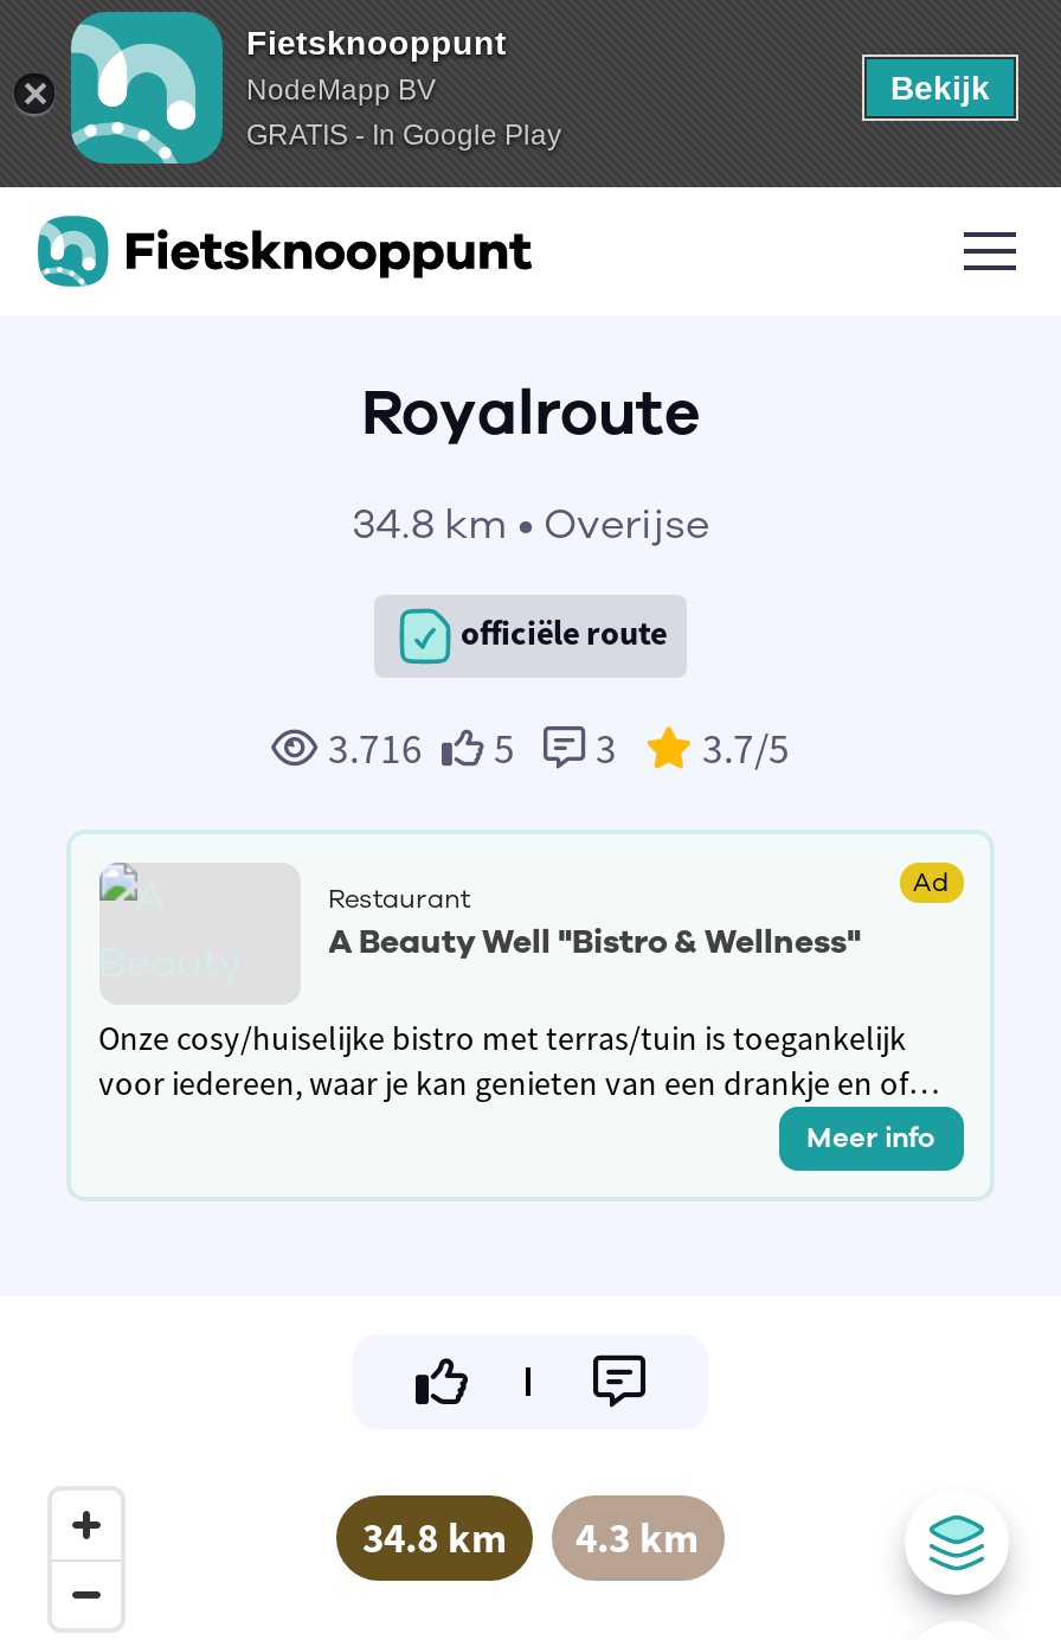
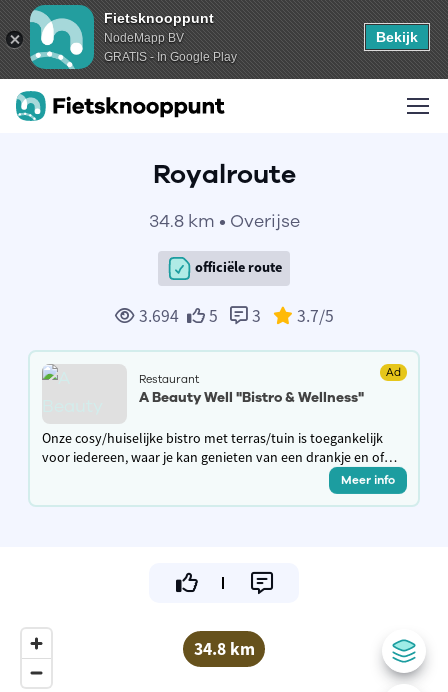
- 3.716 5 3 3.7/5
+ 3.694 5 3 3.7/5

- 4.3 km
